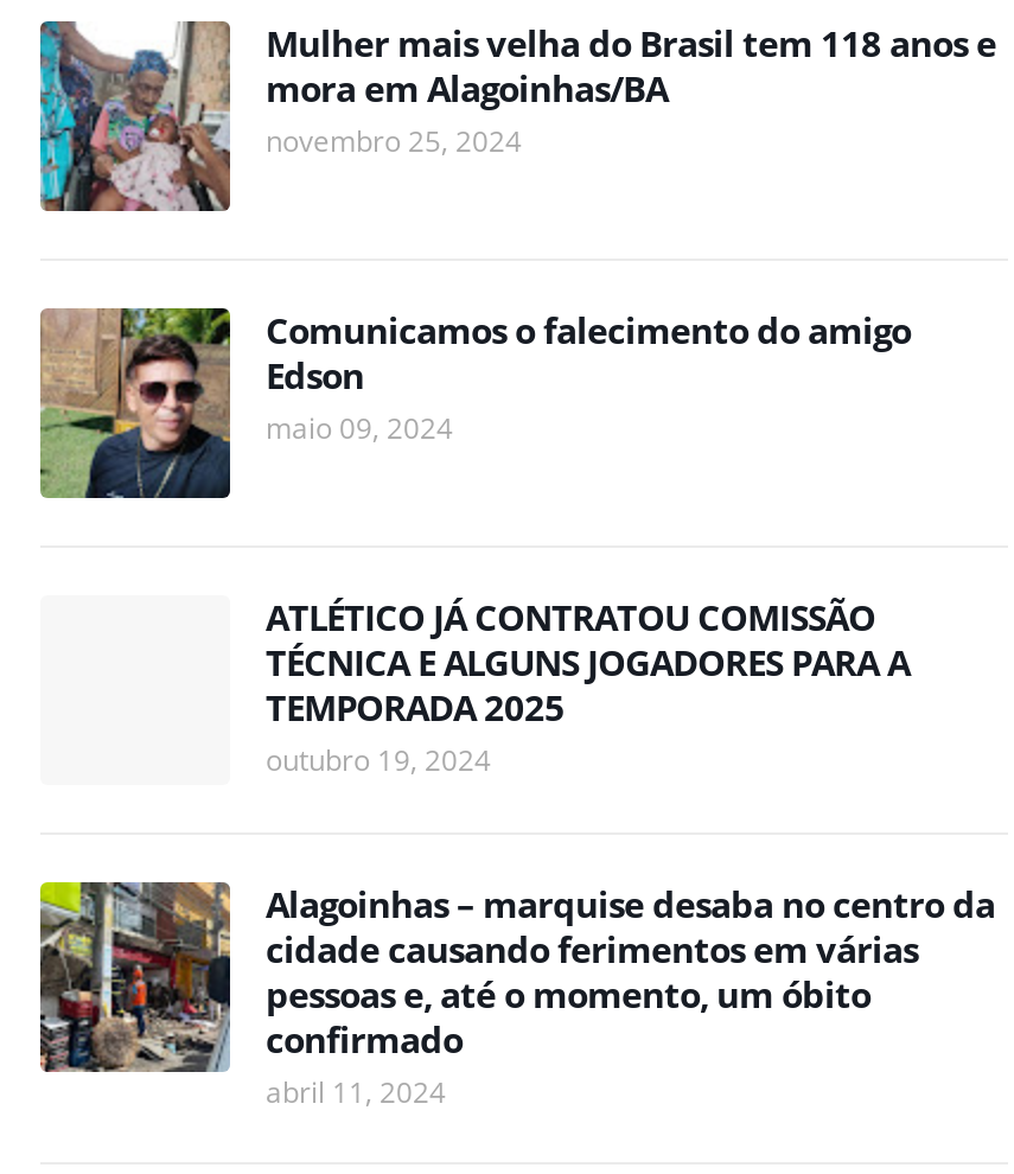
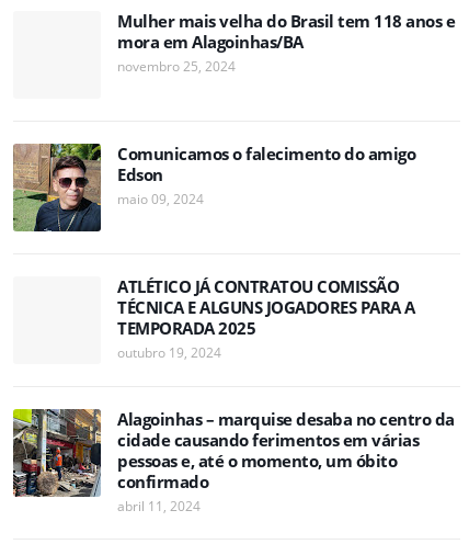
- [image]
